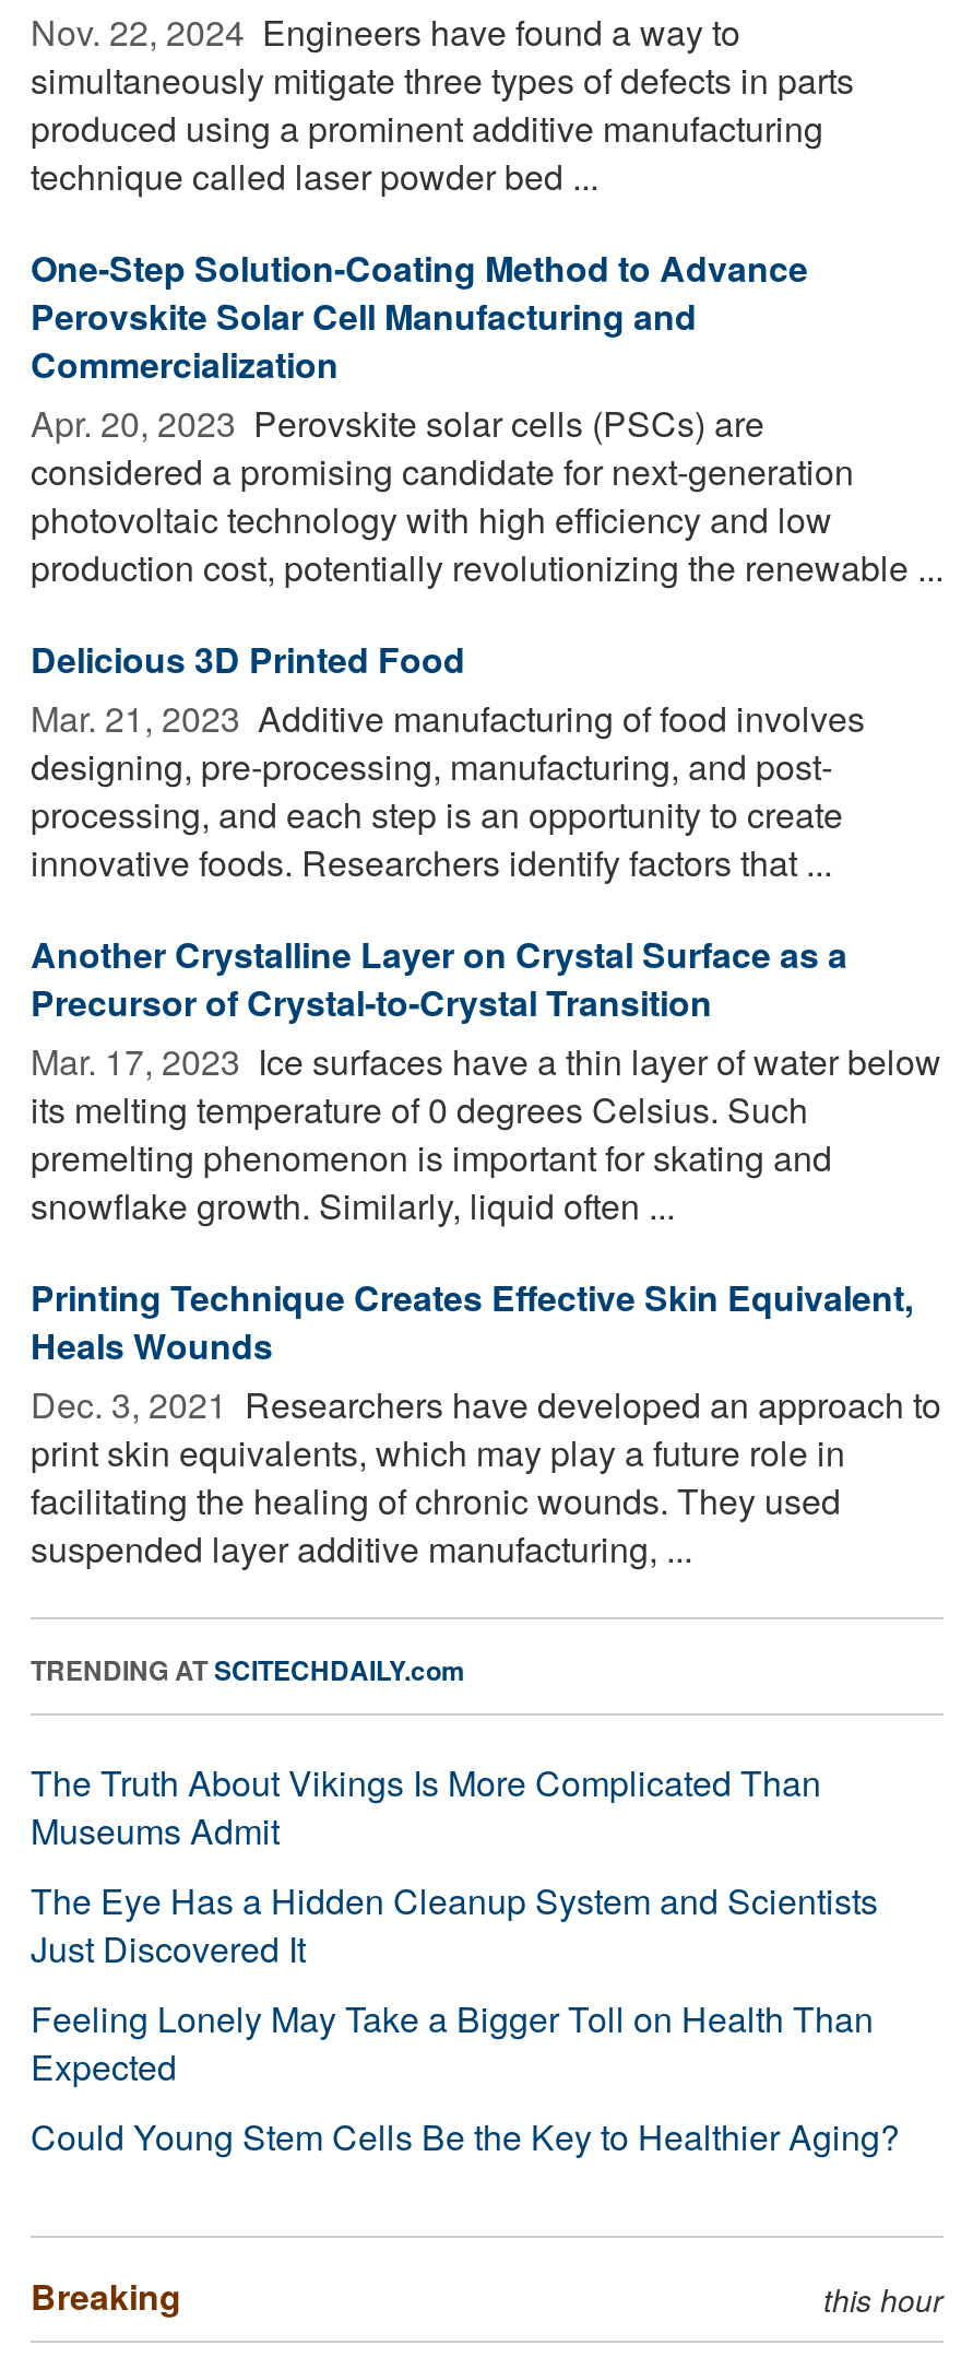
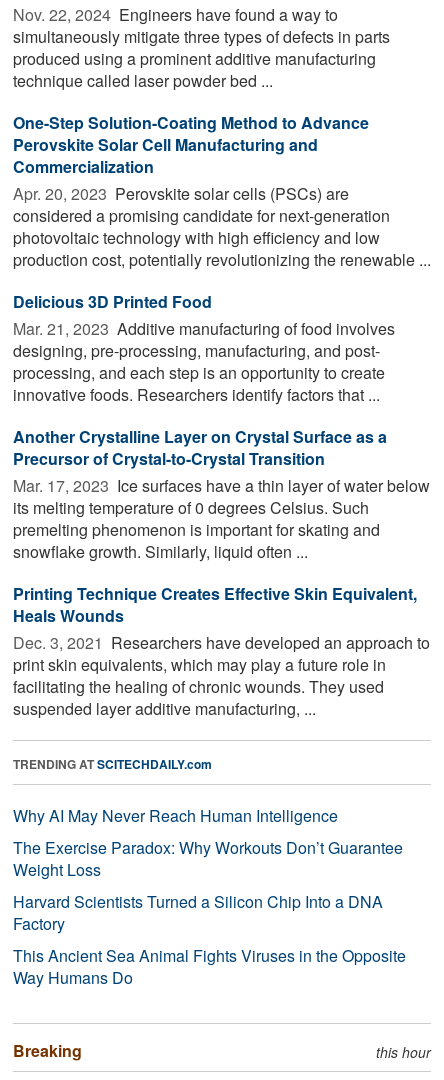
- The Truth About Vikings Is More Complicated Than
- Museums Admit
- The Eye Has a Hidden Cleanup System and Scientists
- Just Discovered It
- Feeling Lonely May Take a Bigger Toll on Health Than
- Expected
- Could Young Stem Cells Be the Key to Healthier Aging?
+ Why AI May Never Reach Human Intelligence
+ The Exercise Paradox: Why Workouts Don’t Guarantee
+ Weight Loss
+ Harvard Scientists Turned a Silicon Chip Into a DNA
+ Factory
+ This Ancient Sea Animal Fights Viruses in the Opposite
+ Way Humans Do
